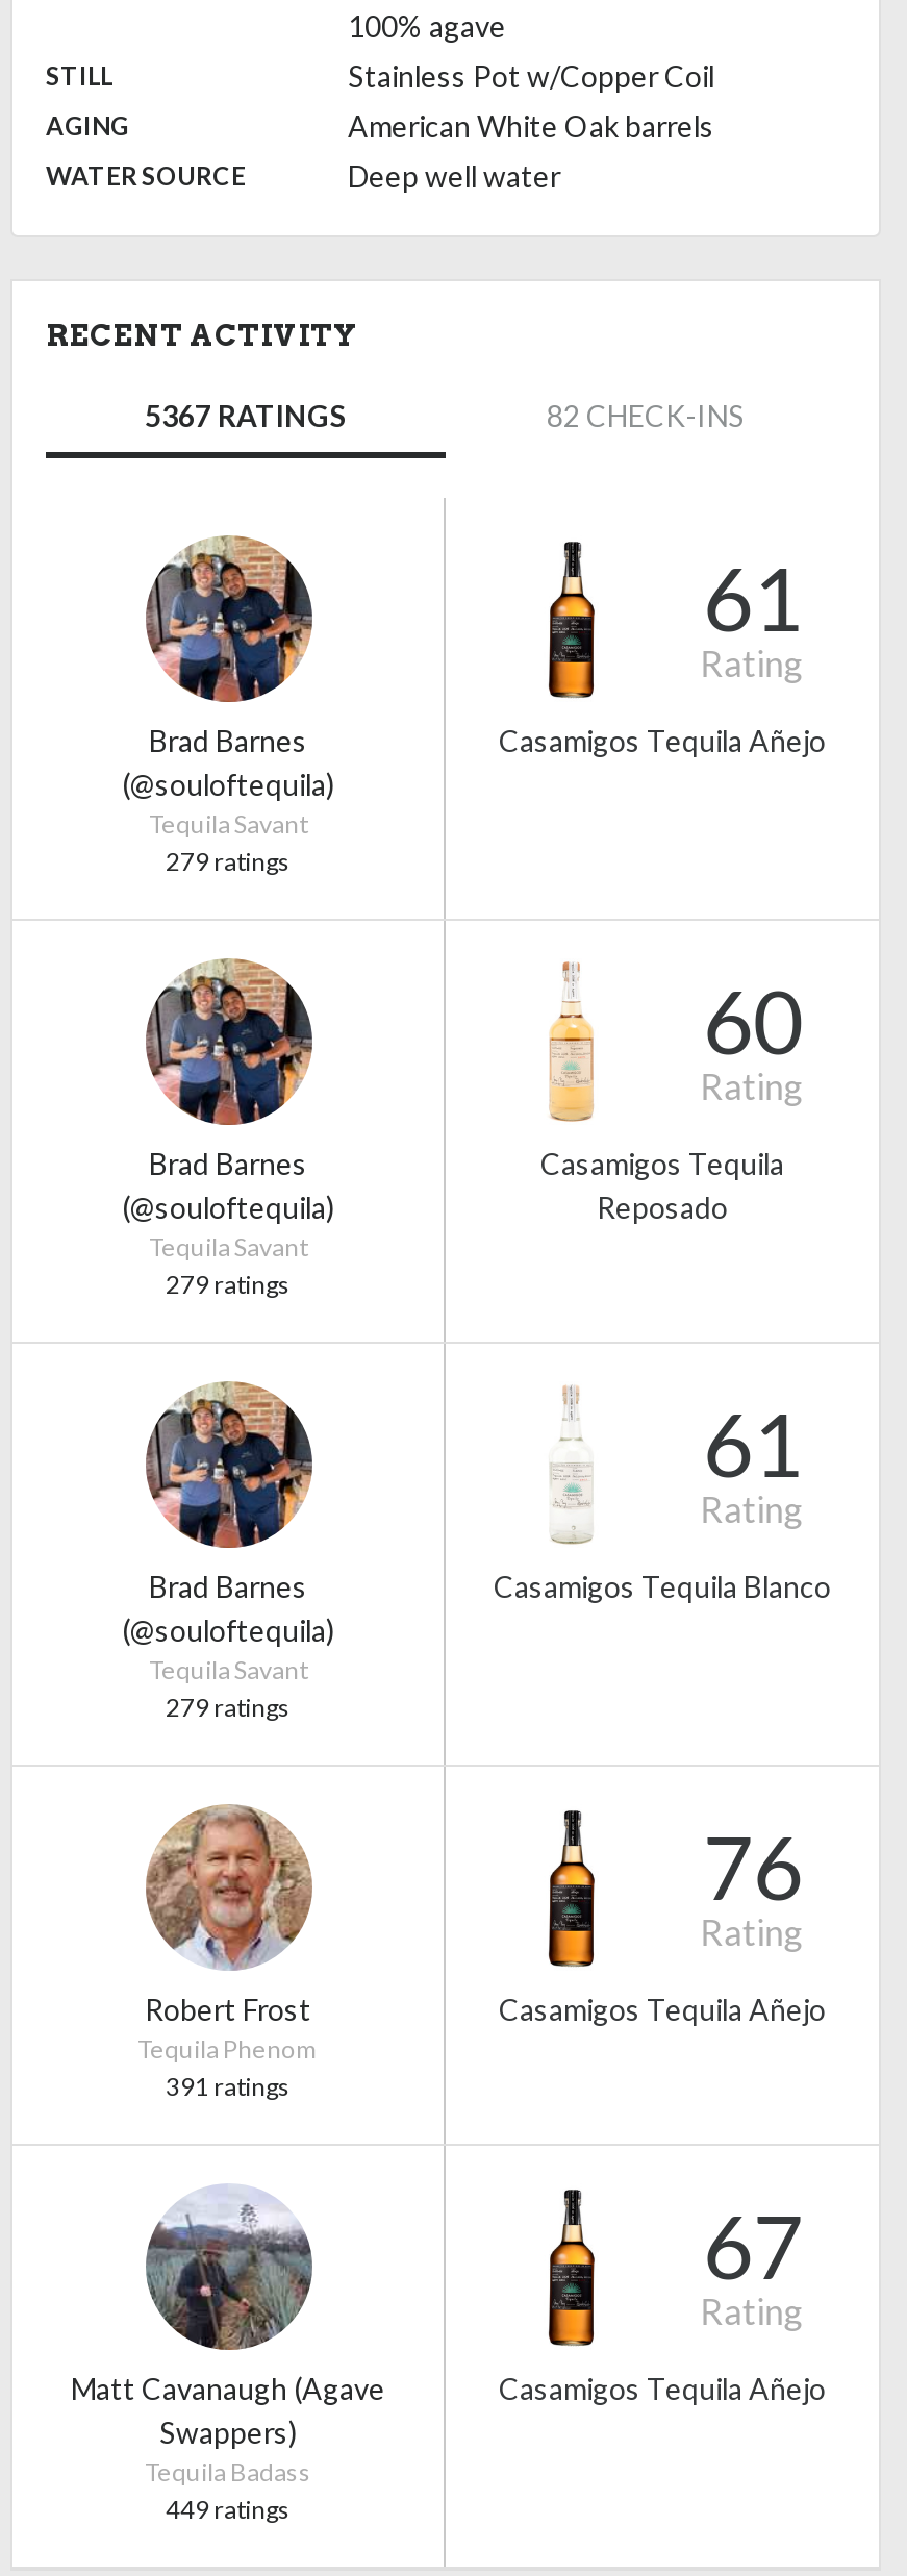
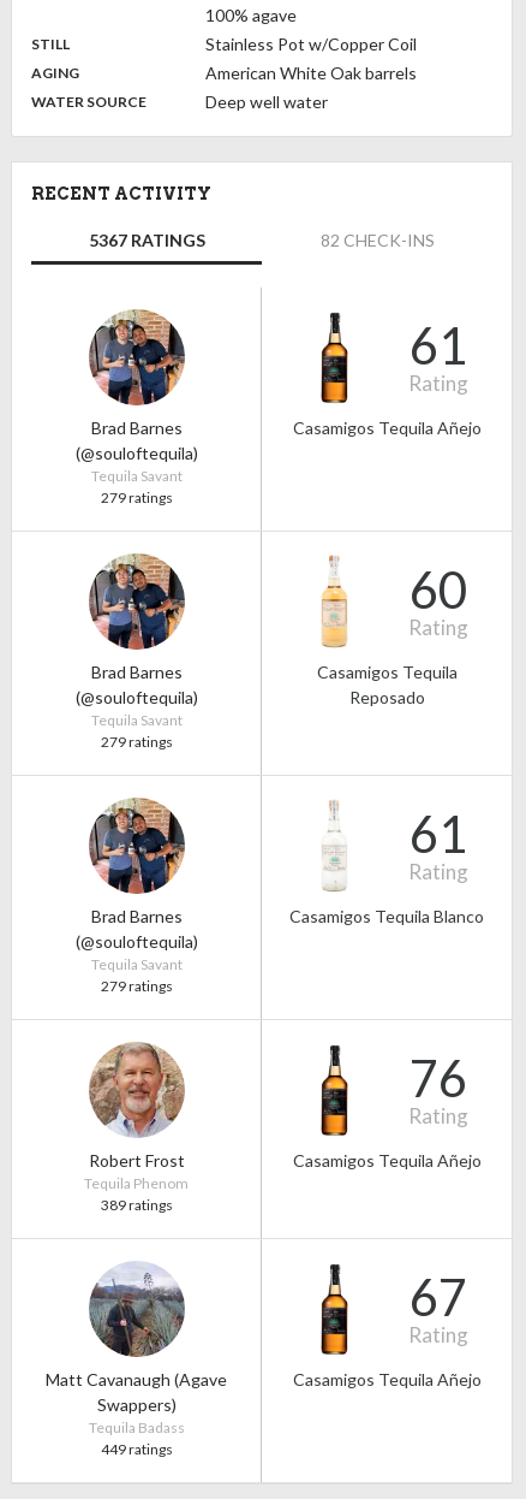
- 391 ratings
+ 389 ratings
